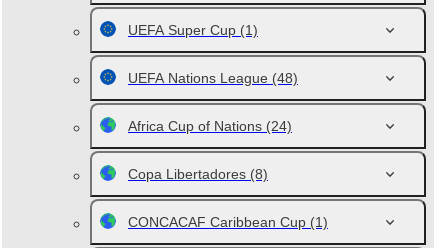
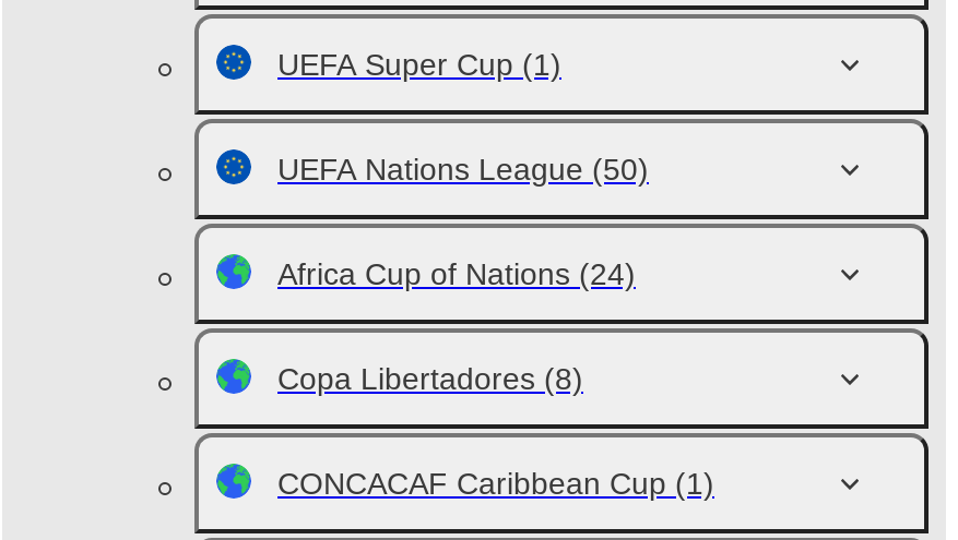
- UEFA Nations League (48)
+ UEFA Nations League (50)
